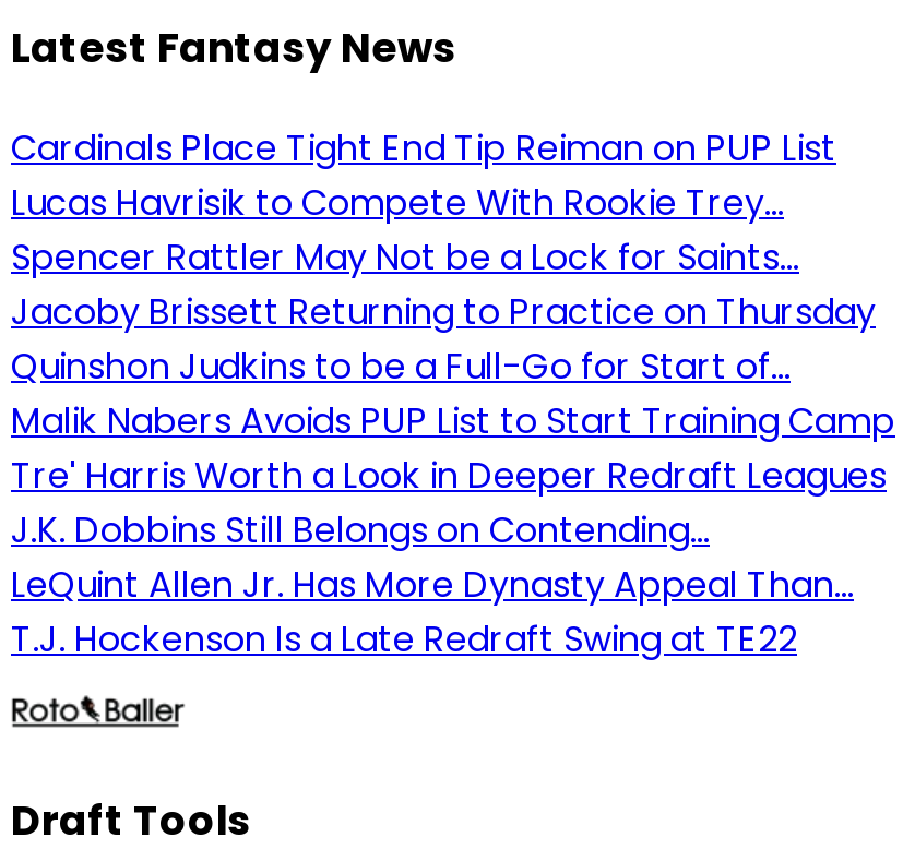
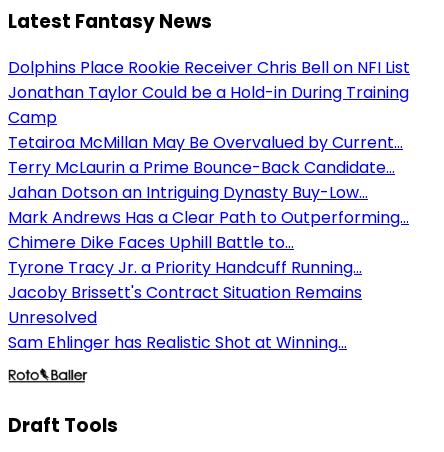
- Cardinals Place Tight End Tip Reiman on PUP List
- Lucas Havrisik to Compete With Rookie Trey...
- Spencer Rattler May Not be a Lock for Saints...
- Jacoby Brissett Returning to Practice on Thursday
- Quinshon Judkins to be a Full-Go for Start of...
- Malik Nabers Avoids PUP List to Start Training Camp
- Tre' Harris Worth a Look in Deeper Redraft Leagues
- J.K. Dobbins Still Belongs on Contending...
- LeQuint Allen Jr. Has More Dynasty Appeal Than...
- T.J. Hockenson Is a Late Redraft Swing at TE22
+ Dolphins Place Rookie Receiver Chris Bell on NFI List
+ Jonathan Taylor Could be a Hold-in During Training
+ Camp
+ Tetairoa McMillan May Be Overvalued by Current...
+ Terry McLaurin a Prime Bounce-Back Candidate...
+ Jahan Dotson an Intriguing Dynasty Buy-Low...
+ Mark Andrews Has a Clear Path to Outperforming...
+ Chimere Dike Faces Uphill Battle to...
+ Tyrone Tracy Jr. a Priority Handcuff Running...
+ Jacoby Brissett's Contract Situation Remains
+ Unresolved
+ Sam Ehlinger has Realistic Shot at Winning...
